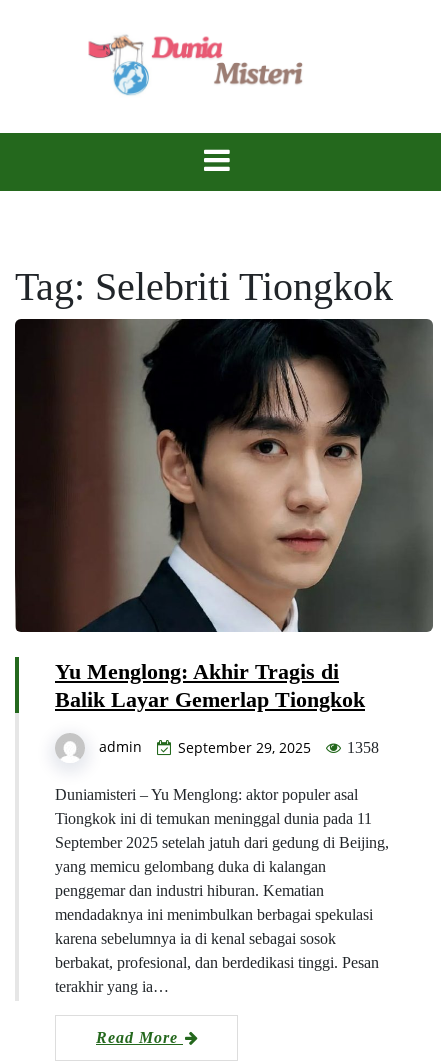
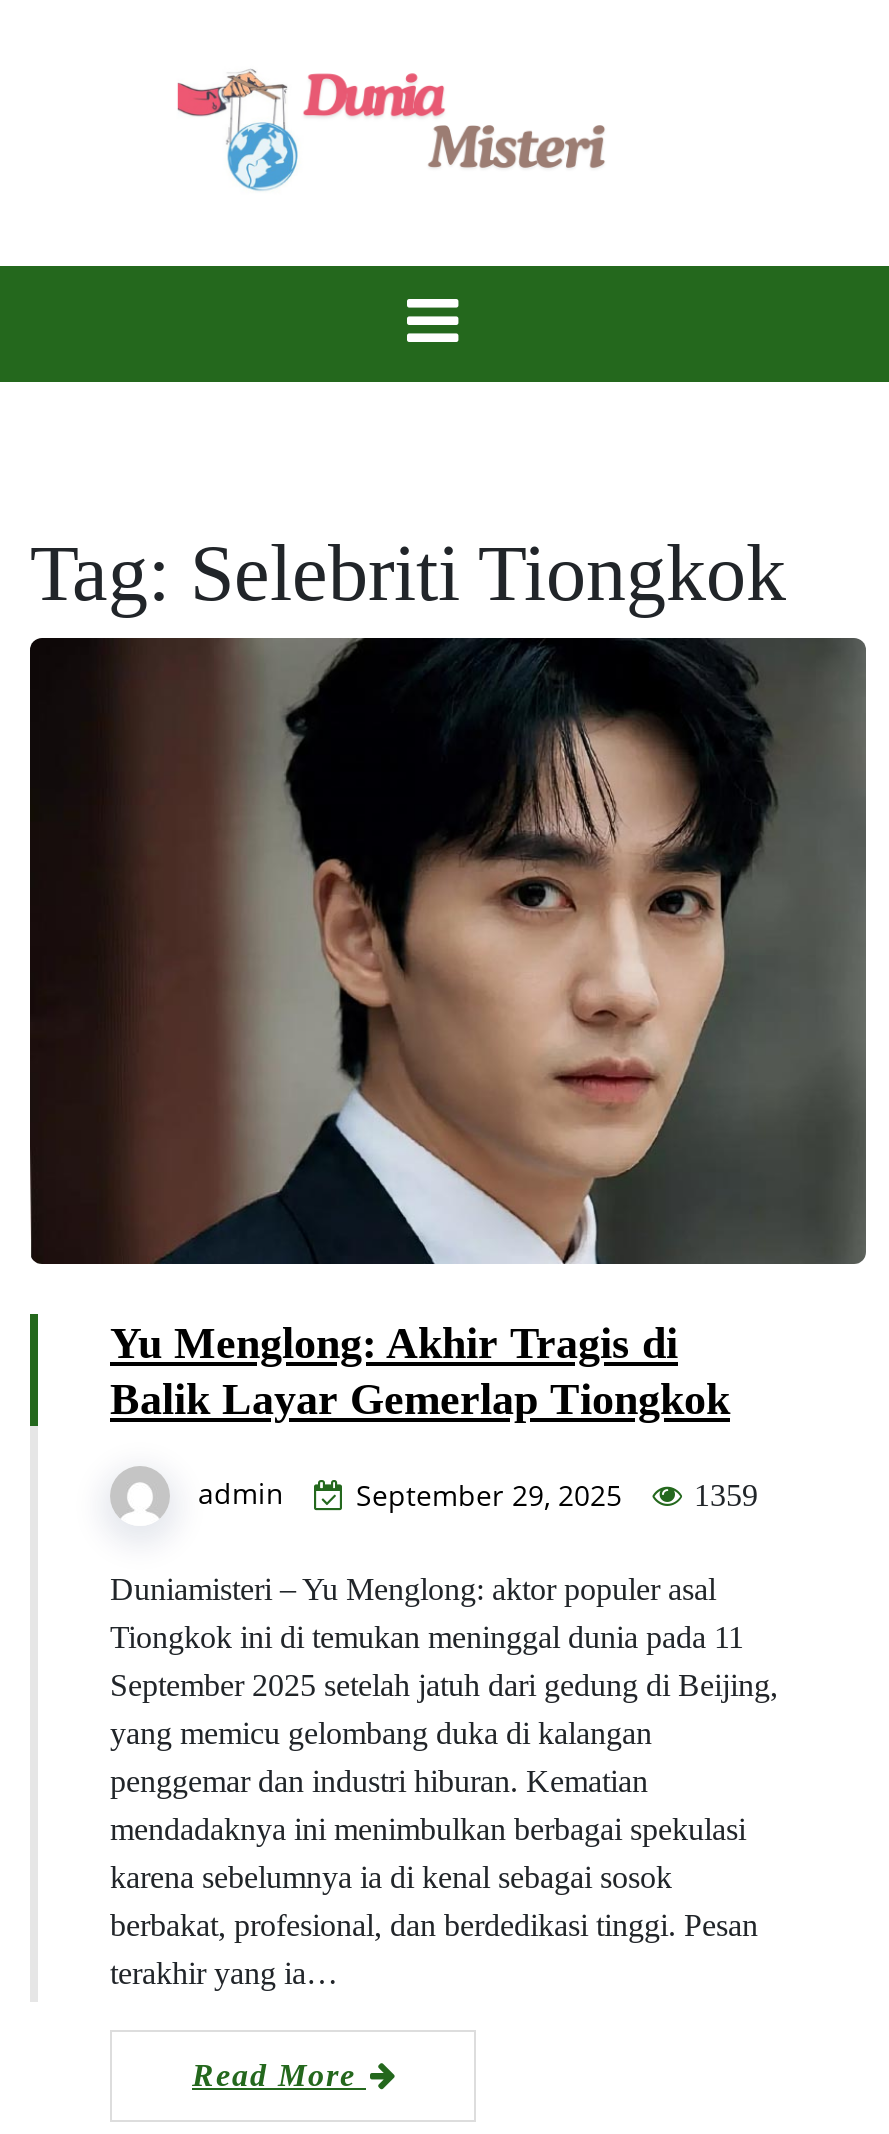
- admin September 29, 2025 1358
+ admin September 29, 2025 1359
